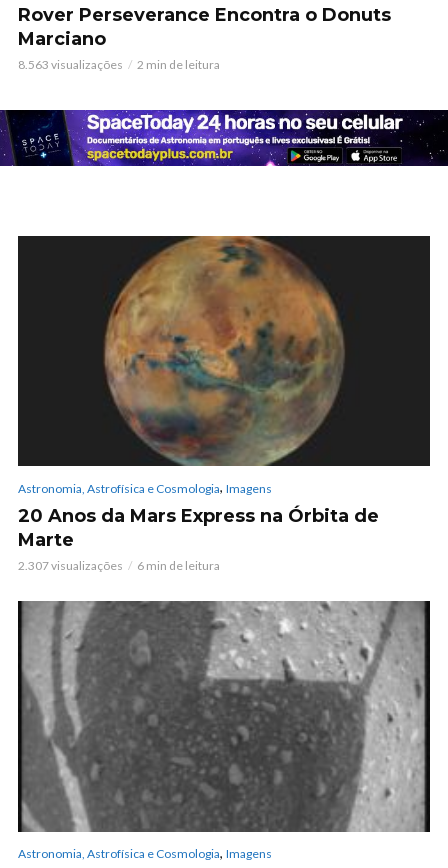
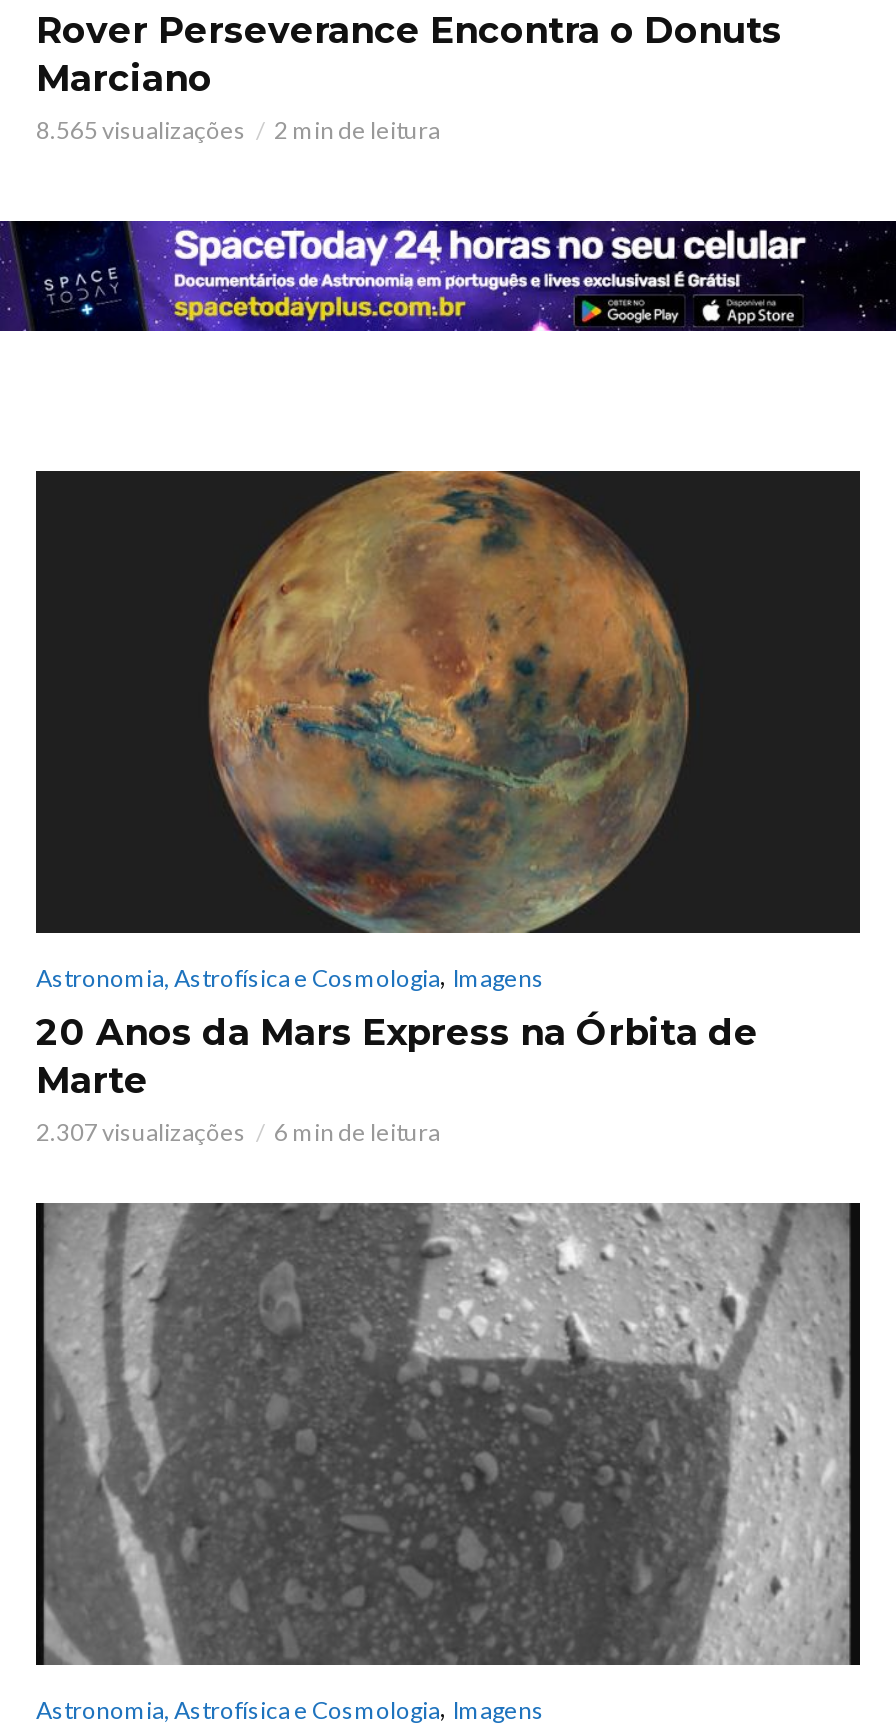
- 8.563 visualizações
+ 8.565 visualizações
